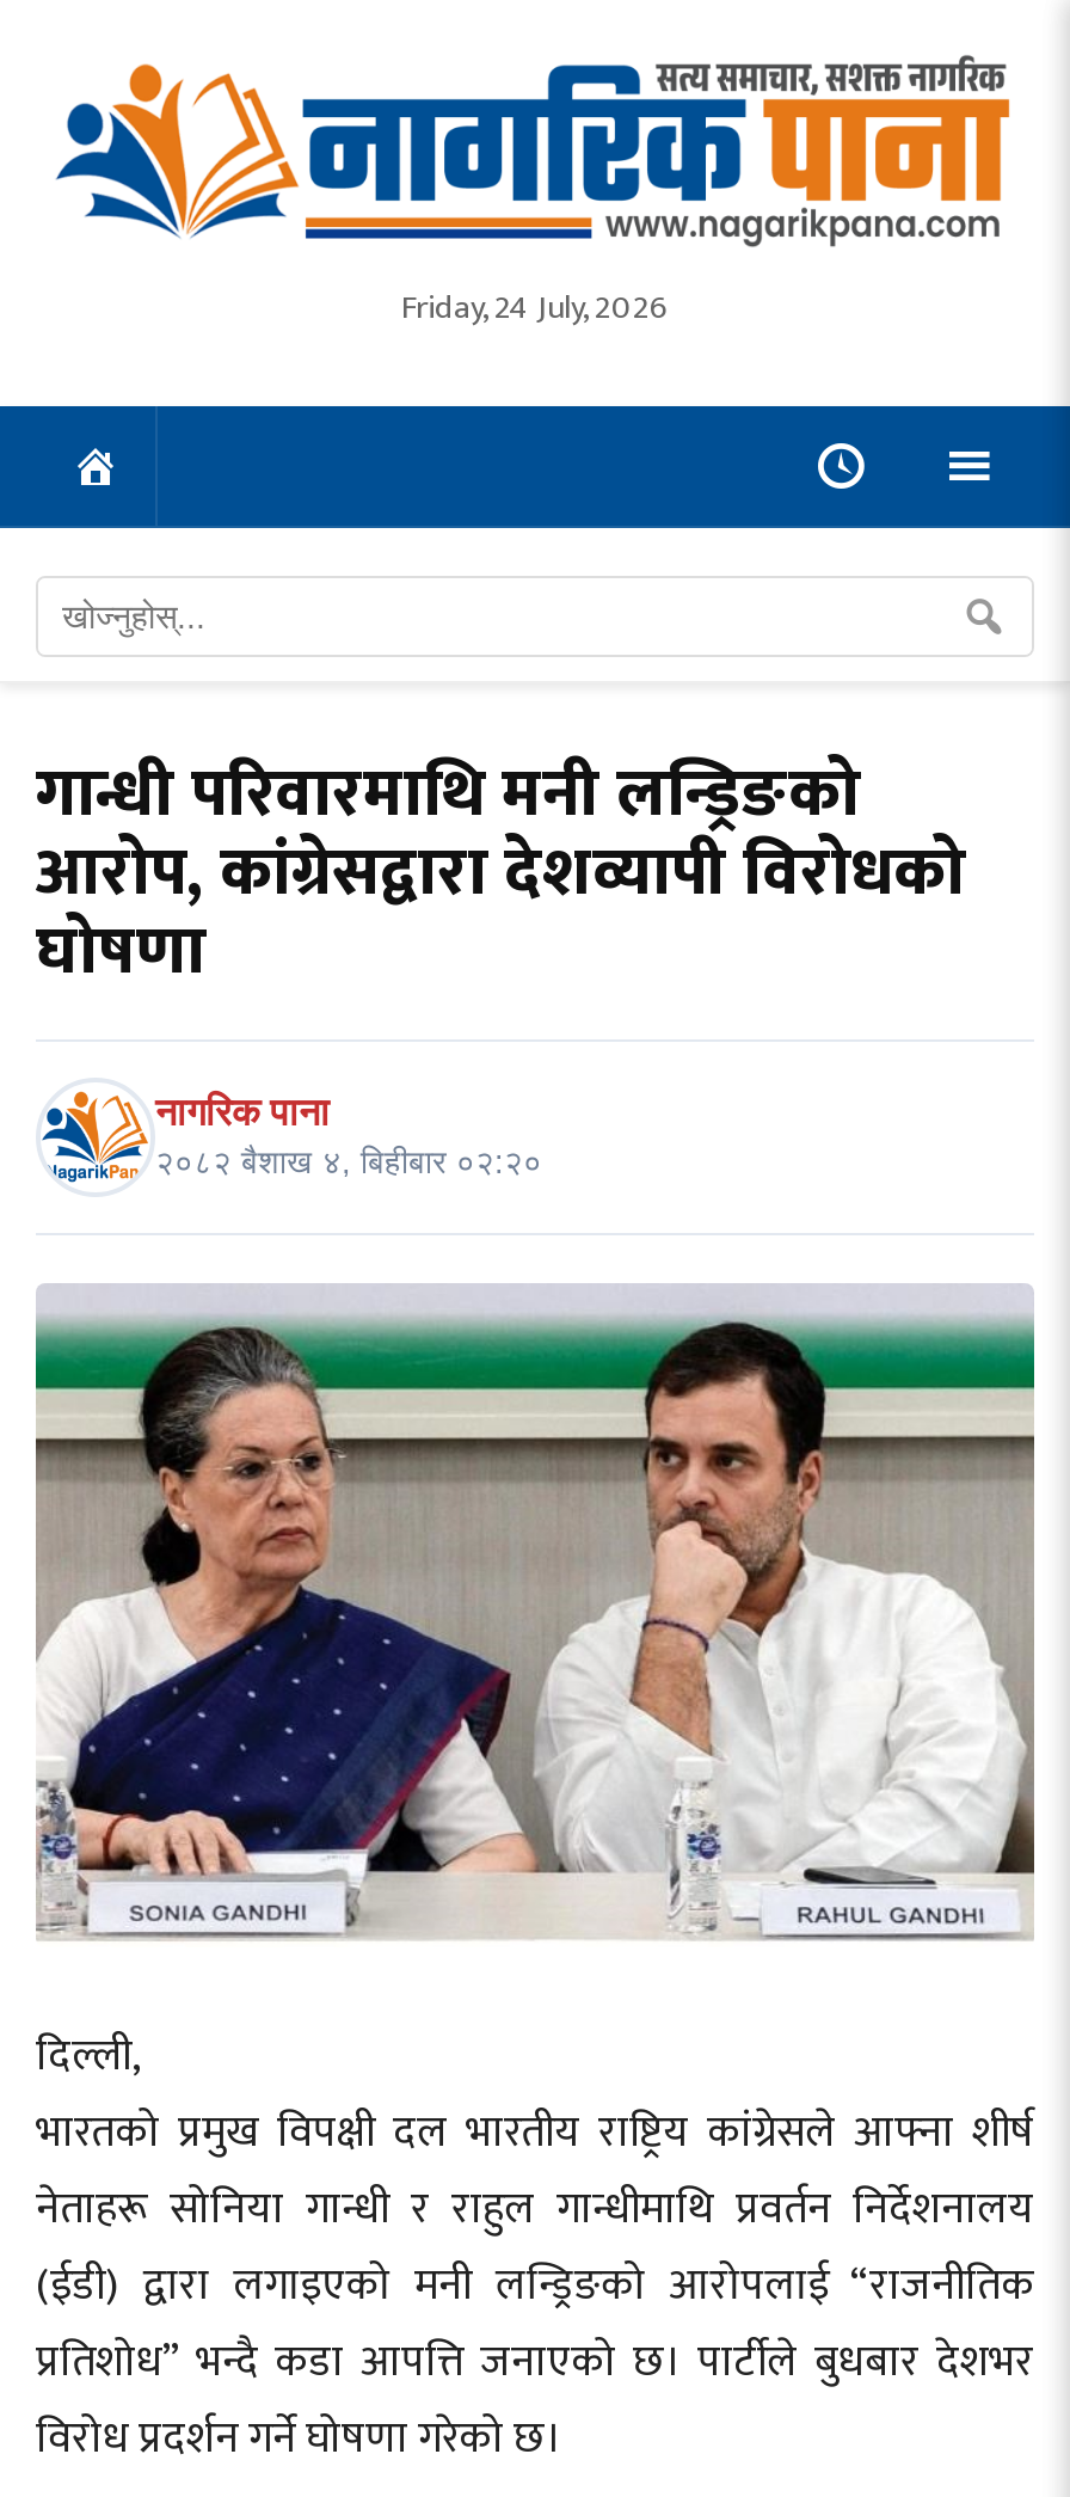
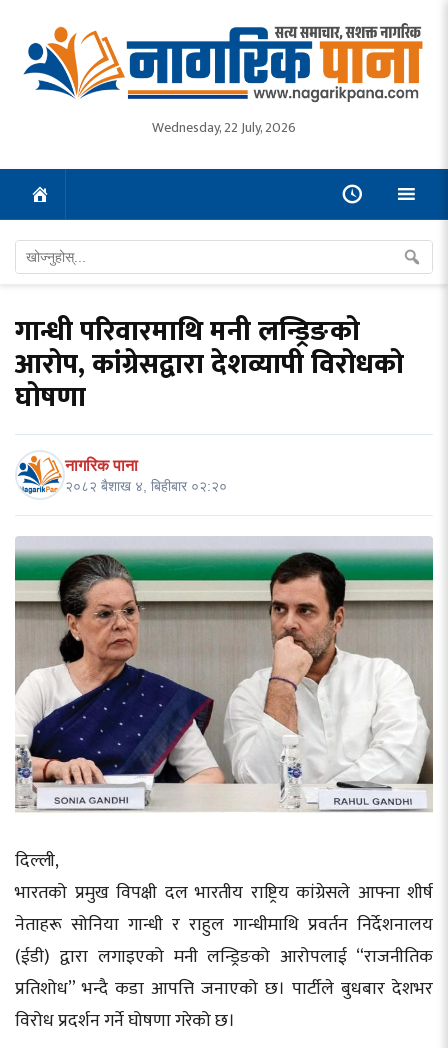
- Friday, 24 July, 2026
+ Wednesday, 22 July, 2026
